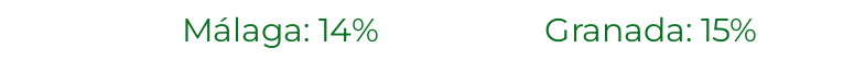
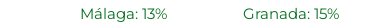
- Málaga: 14%
+ Málaga: 13%
